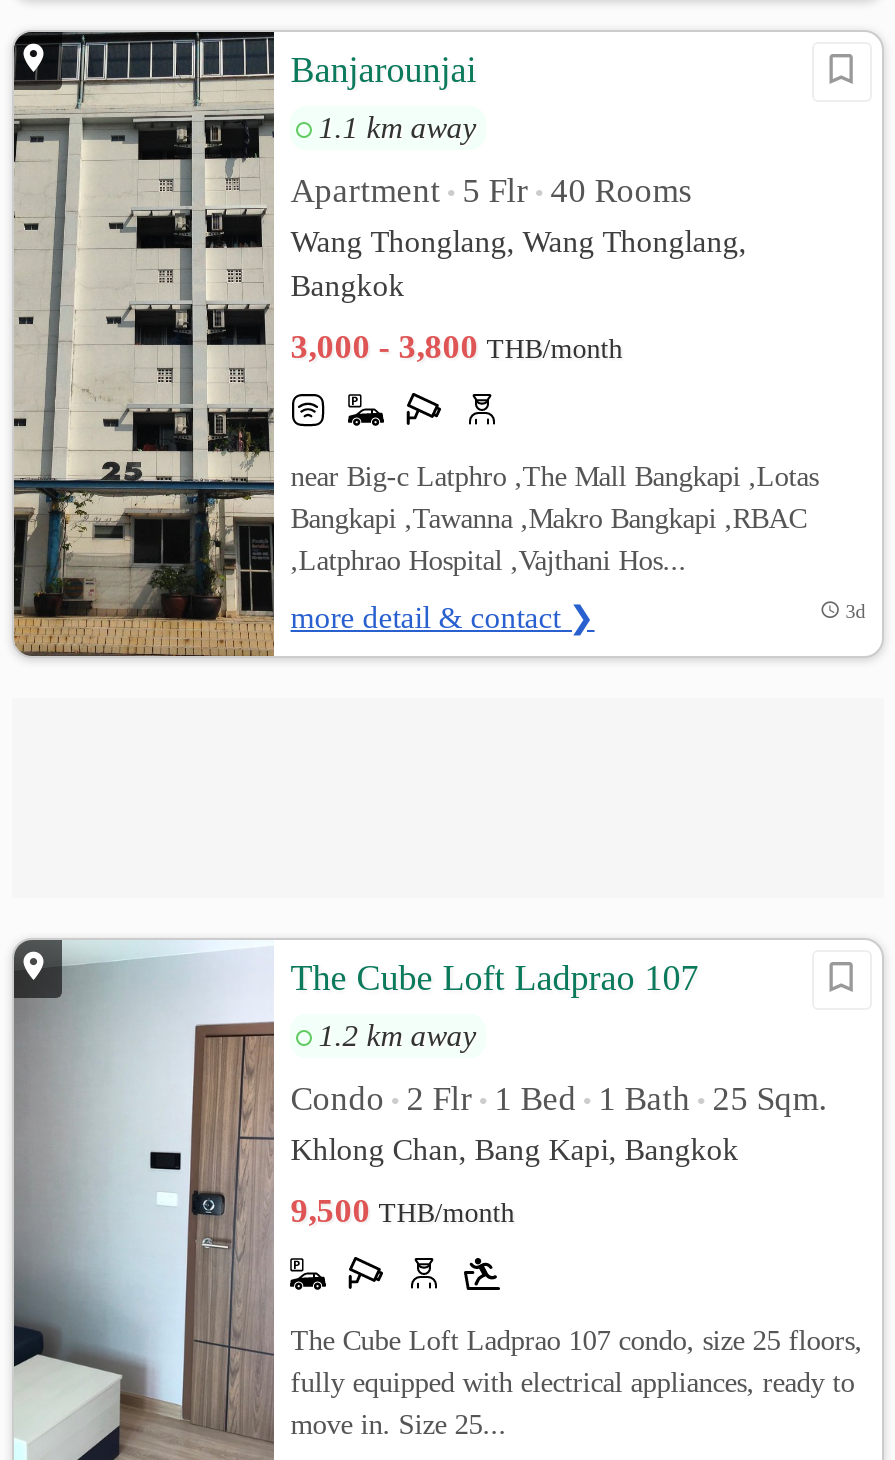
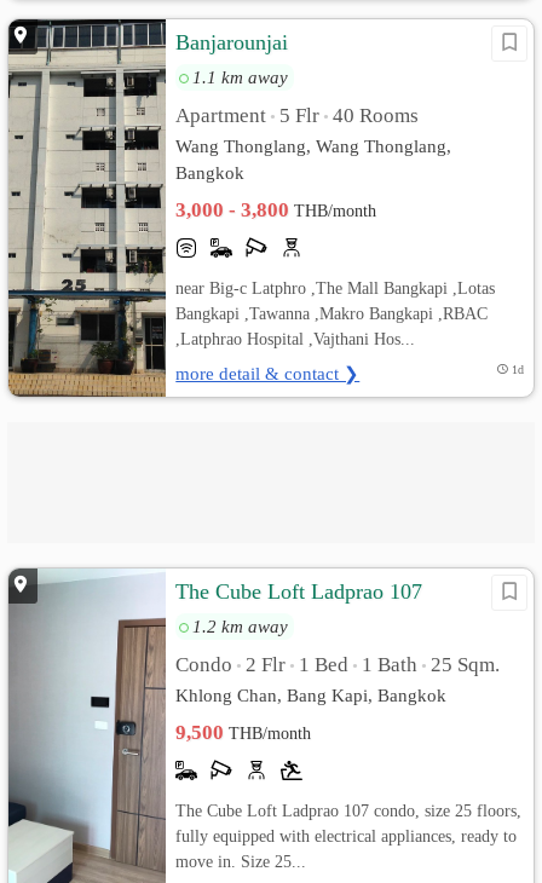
- 3d
+ 1d
